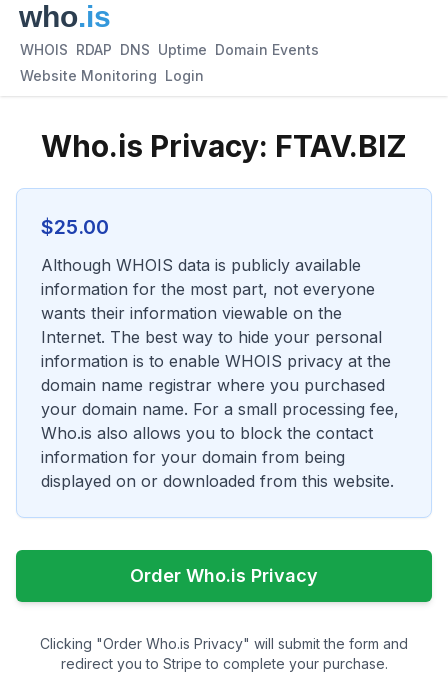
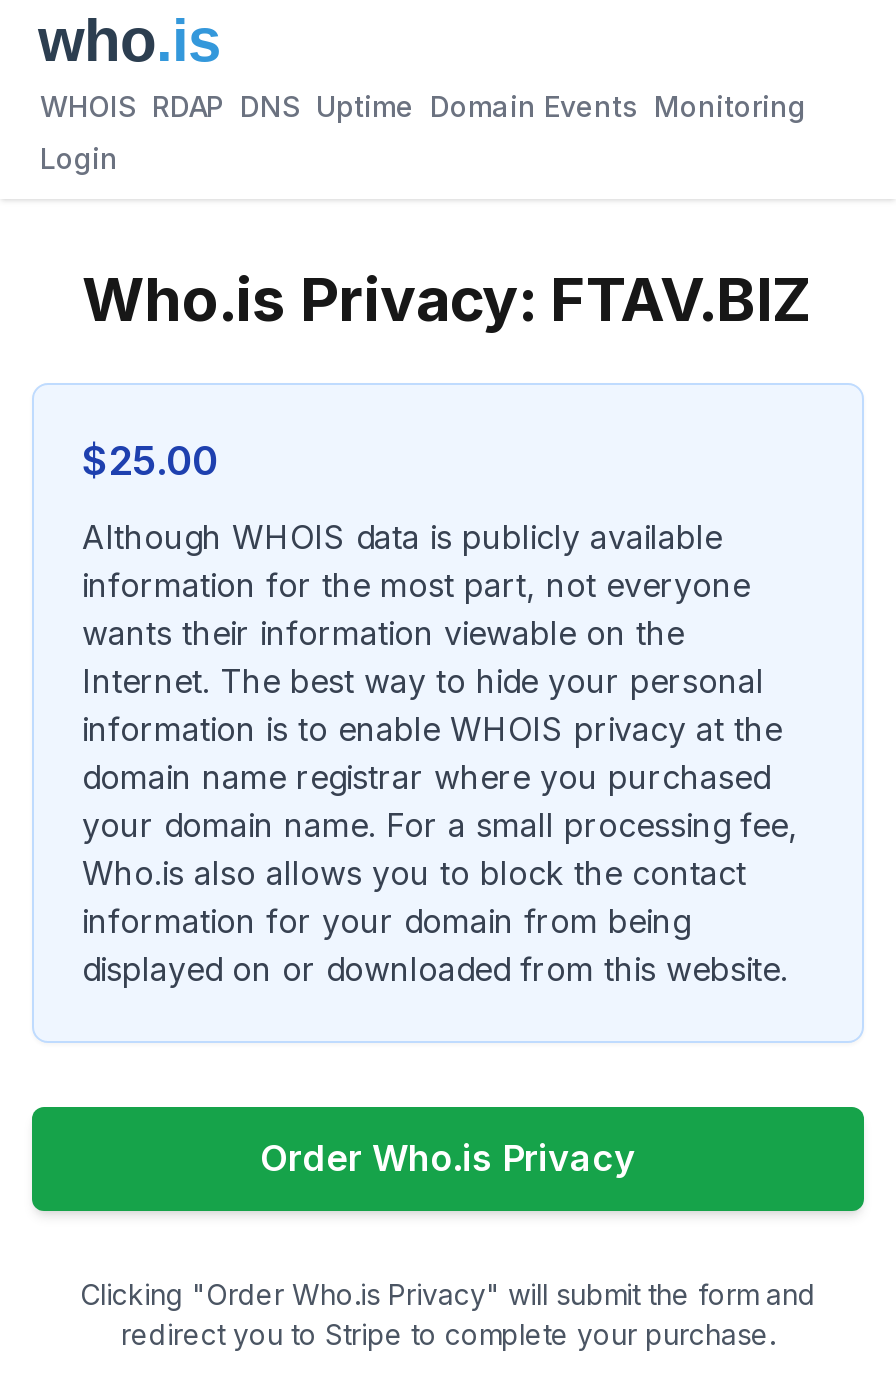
- WHOIS RDAP DNS Uptime Domain Events
+ WHOIS RDAP DNS Uptime Domain Events Monitoring

- Website Monitoring Login
+ Login
